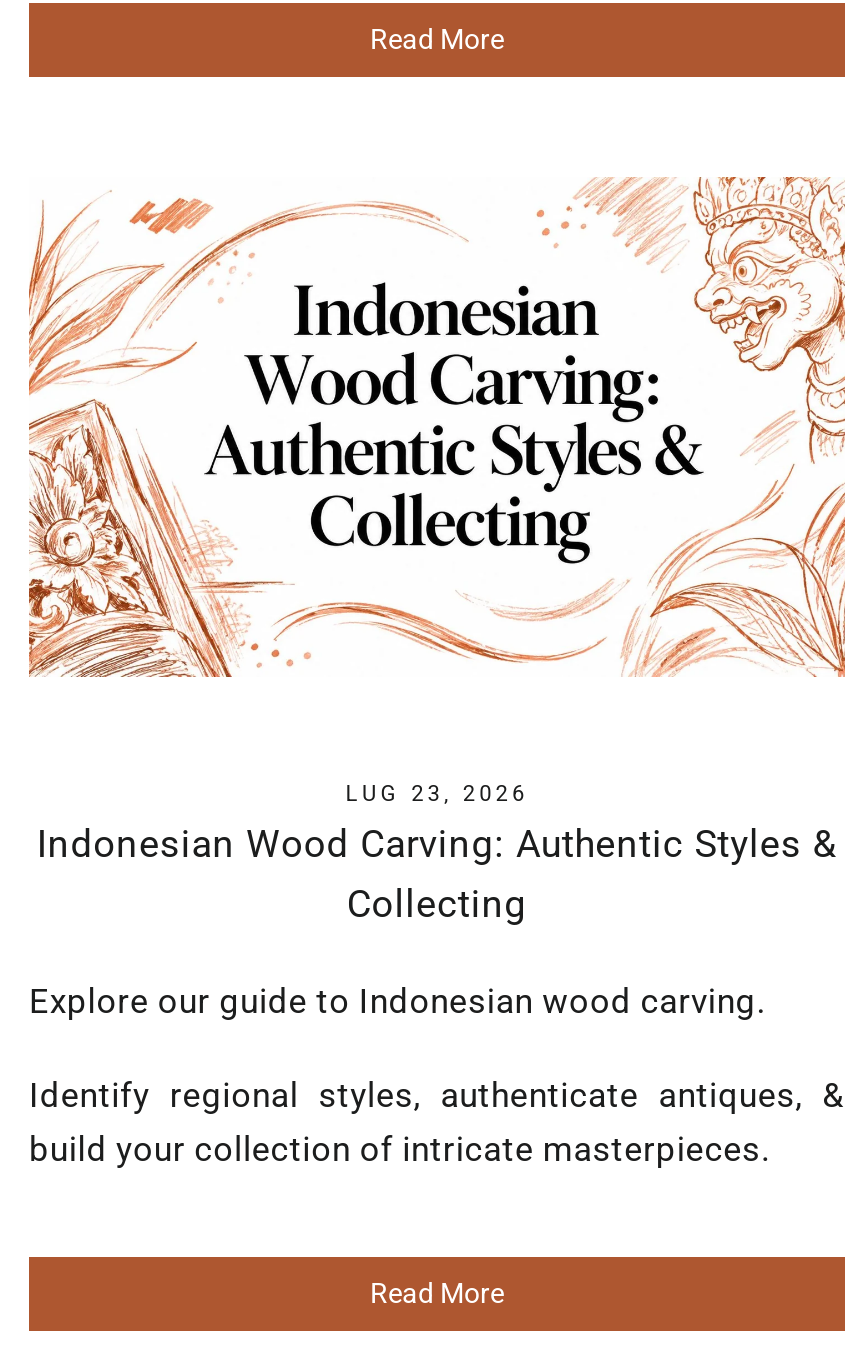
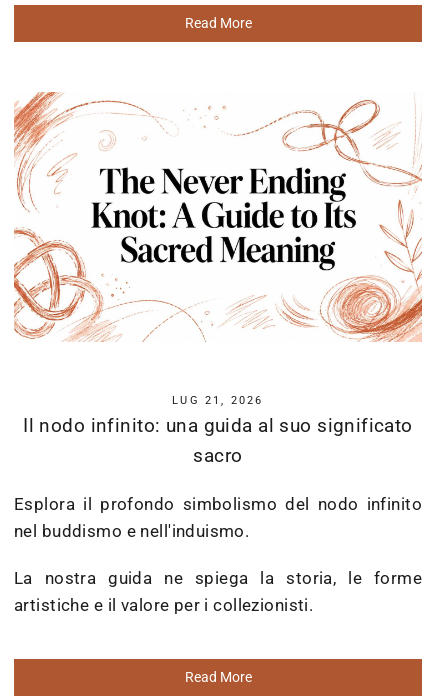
- [image]
+ [image]

- LUG 23, 2026
- Indonesian Wood Carving: Authentic Styles &
- Collecting
+ LUG 21, 2026
+ Il nodo infinito: una guida al suo significato
+ sacro

- Explore our guide to Indonesian wood carving.
+ Esplora il profondo simbolismo del nodo infinito
+ nel buddismo e nell'induismo.

- Identify regional styles, authenticate antiques, &
- build your collection of intricate masterpieces.
+ La nostra guida ne spiega la storia, le forme
+ artistiche e il valore per i collezionisti.
